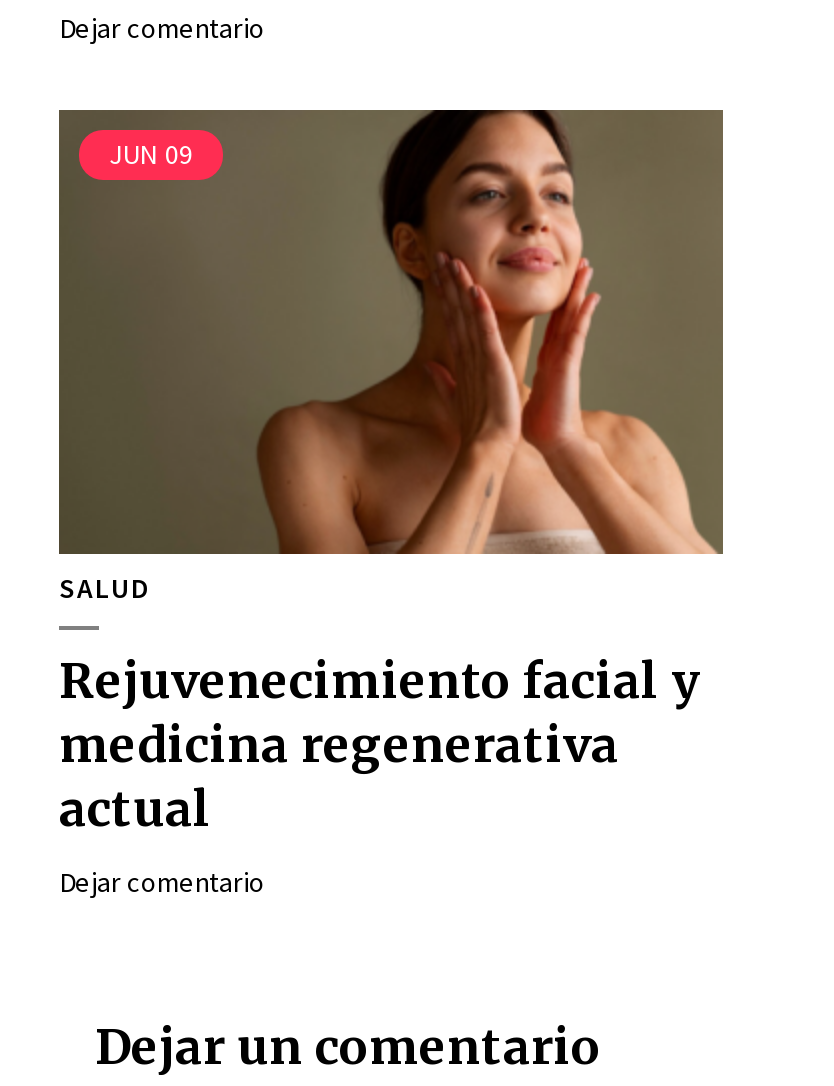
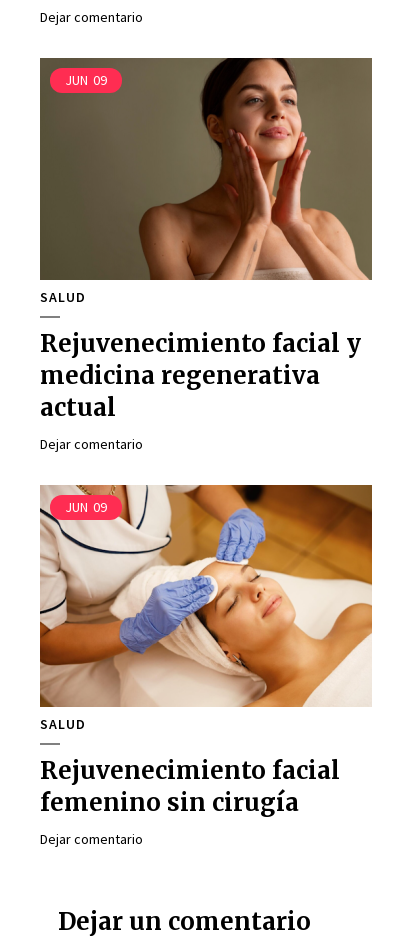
+ [image]
+ JUN 09

+ SALUD
+ Rejuvenecimiento facial
+ femenino sin cirugía
+ Dejar comentario
